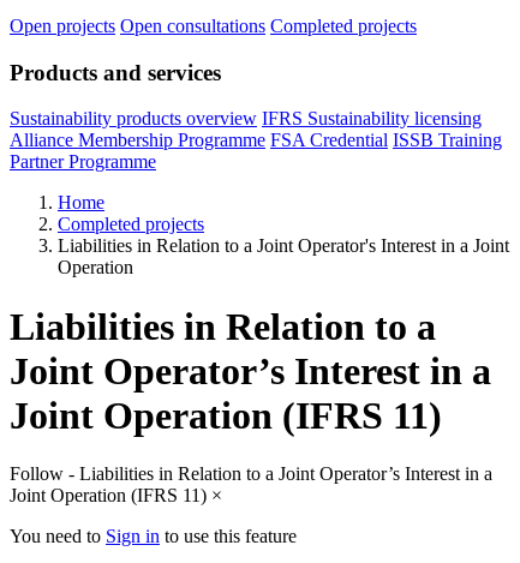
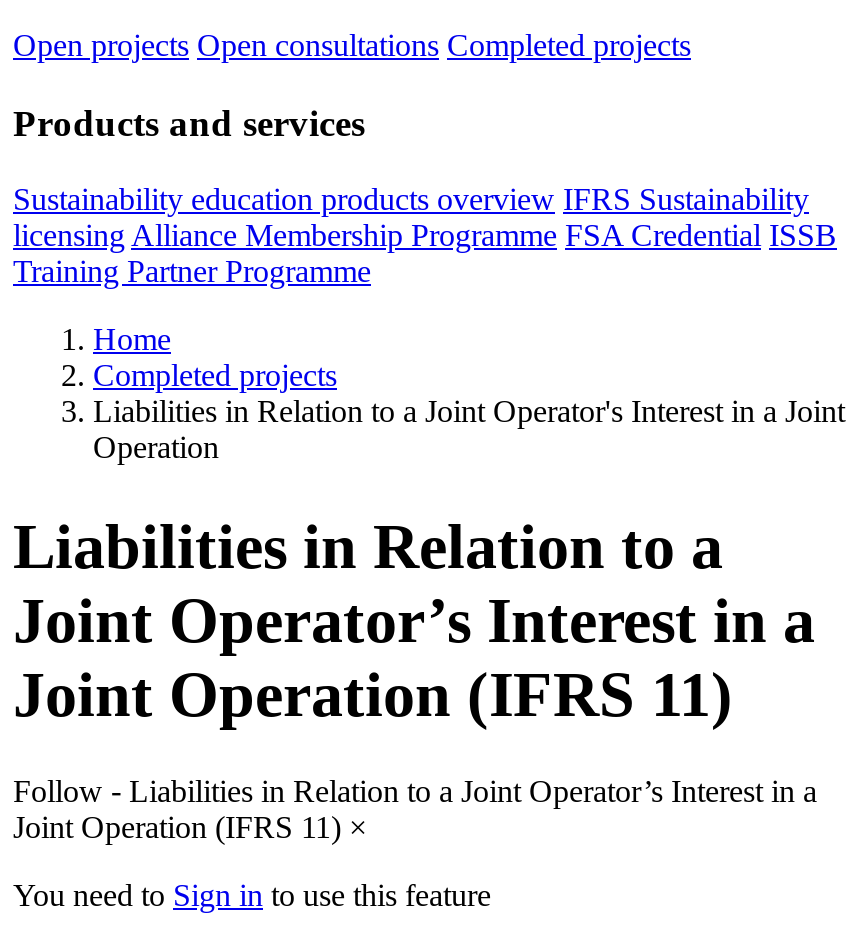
- Sustainability products overview IFRS Sustainability licensing
- Alliance Membership Programme FSA Credential ISSB Training
- Partner Programme
+ Sustainability education products overview IFRS Sustainability
+ licensing Alliance Membership Programme FSA Credential ISSB
+ Training Partner Programme
